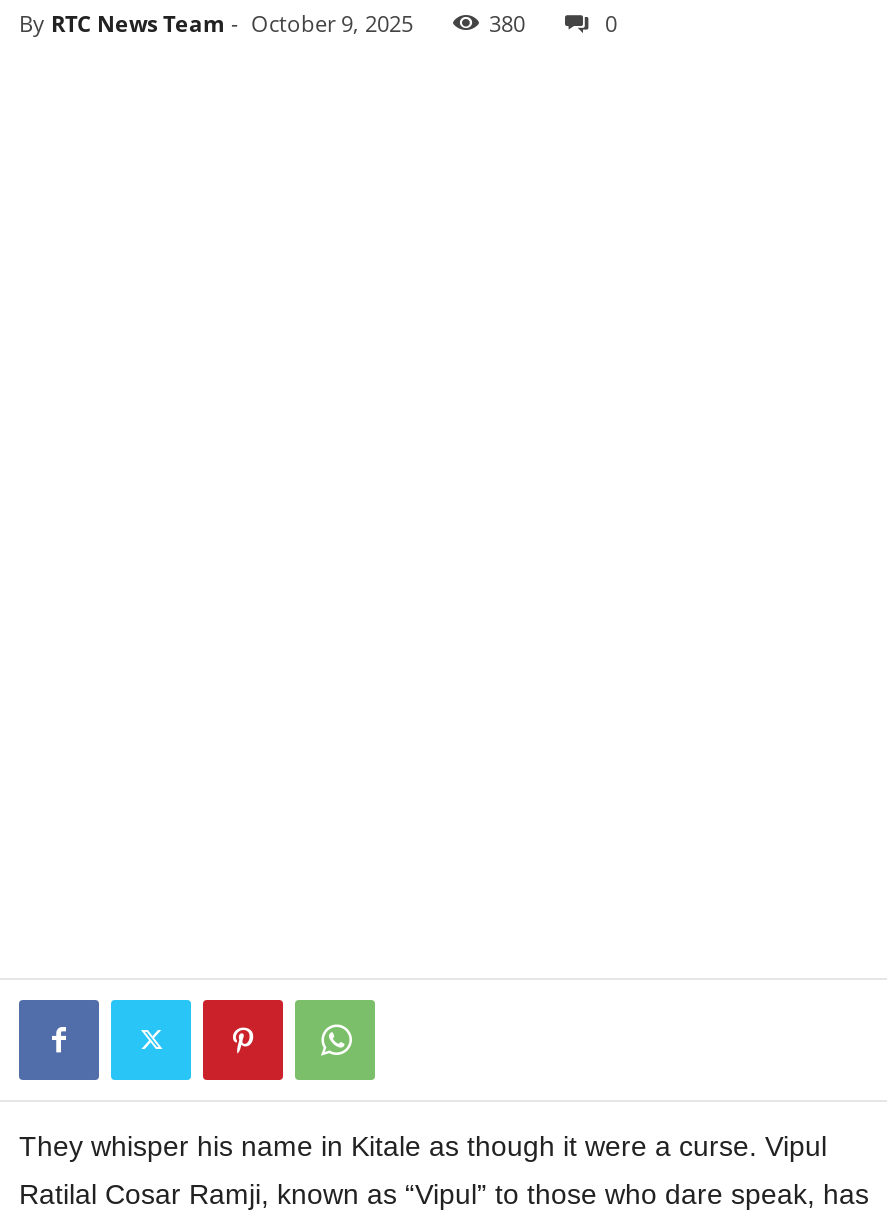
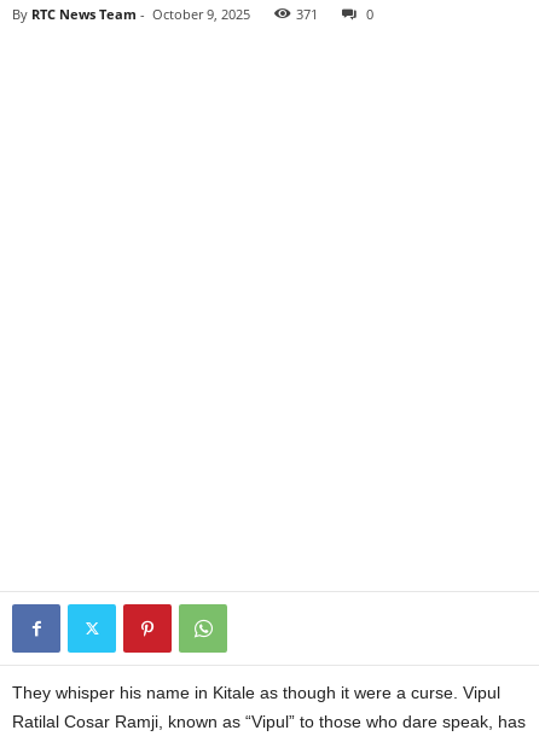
- 380
+ 371
